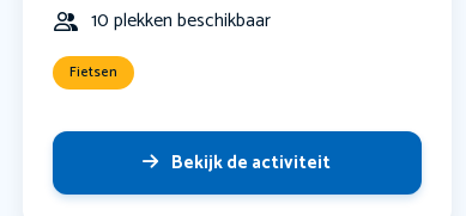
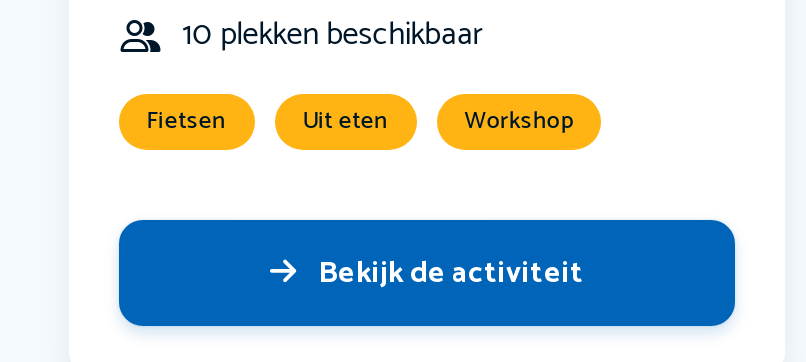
+ Uit eten
+ Workshop
